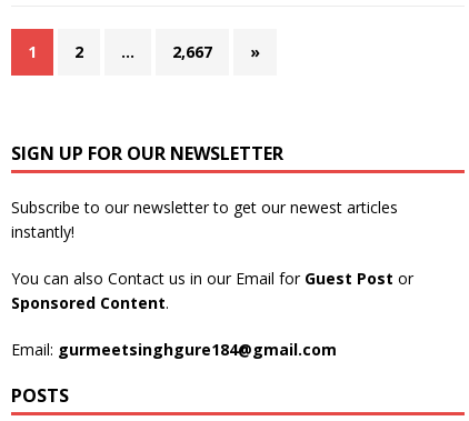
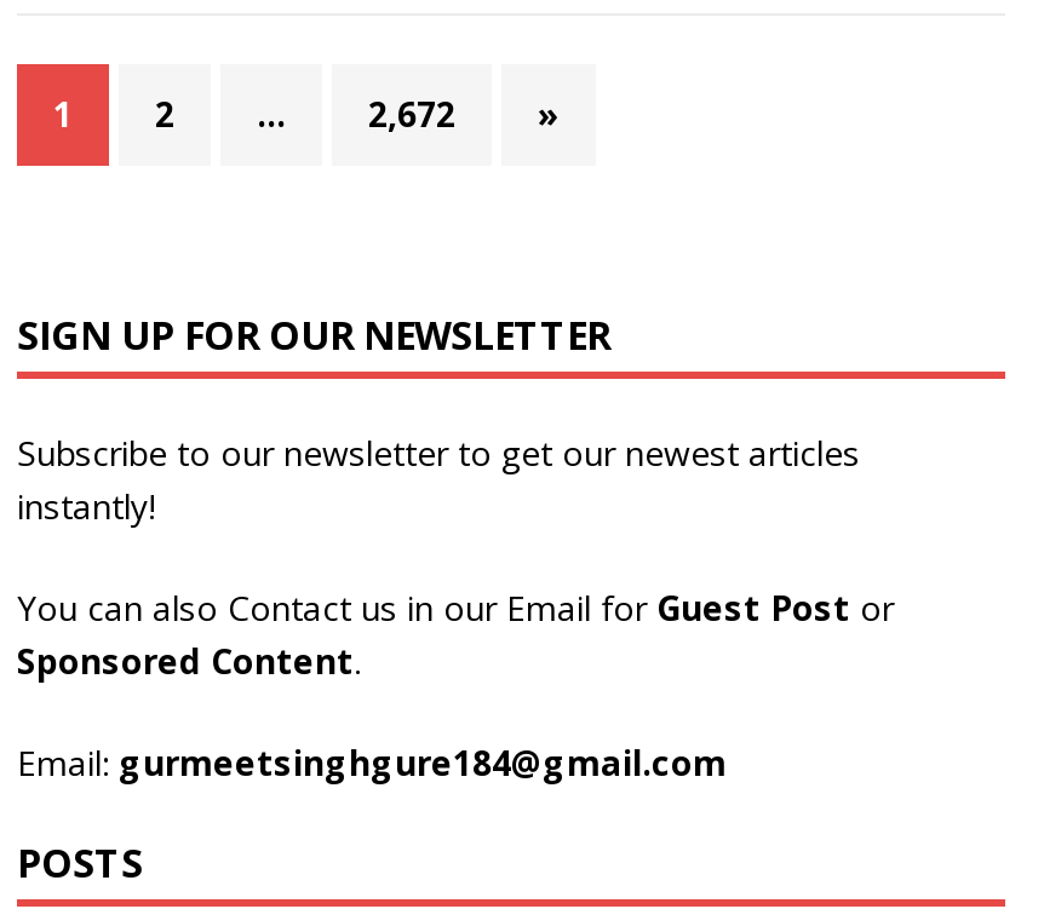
- 2,667
+ 2,672
